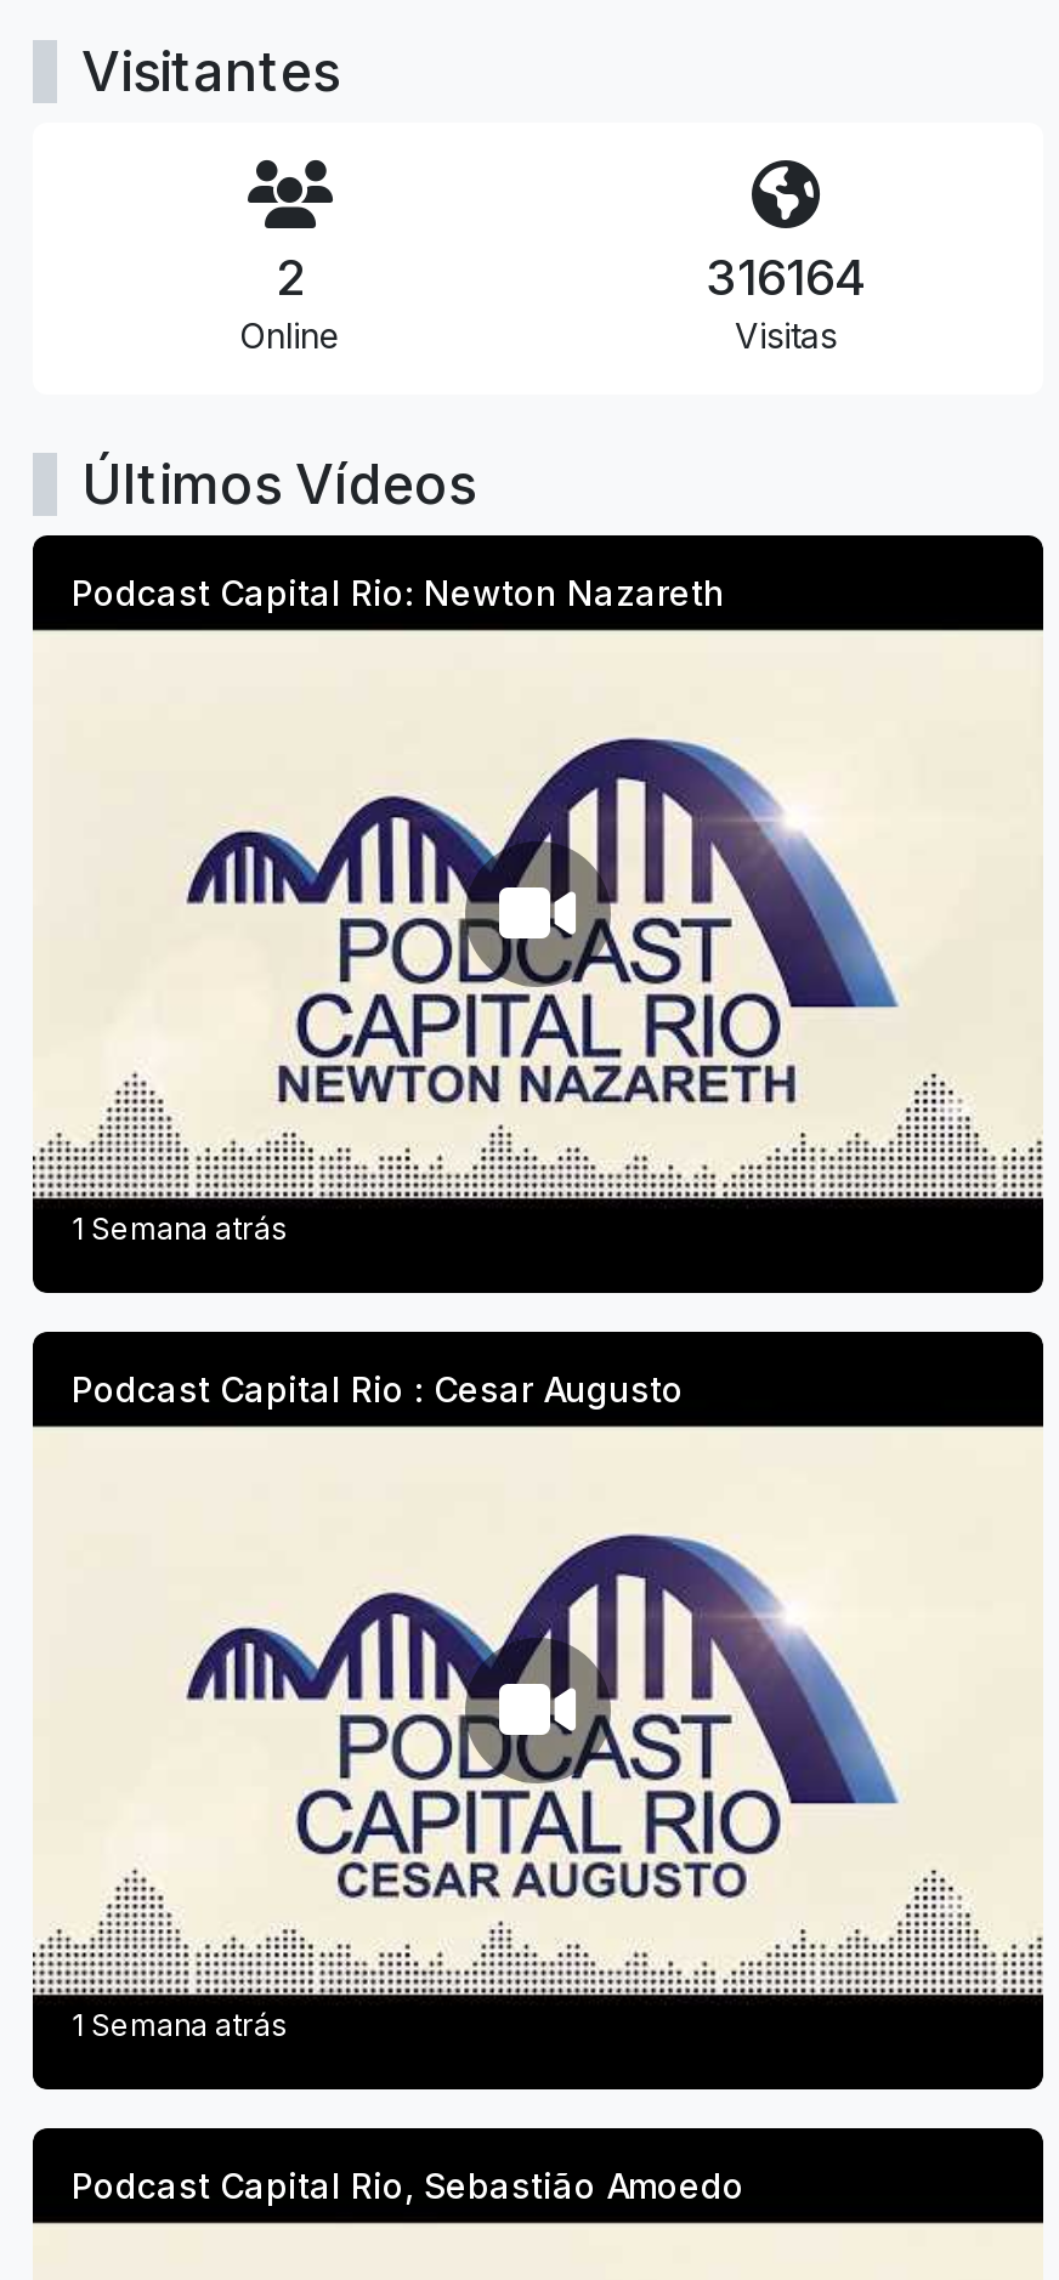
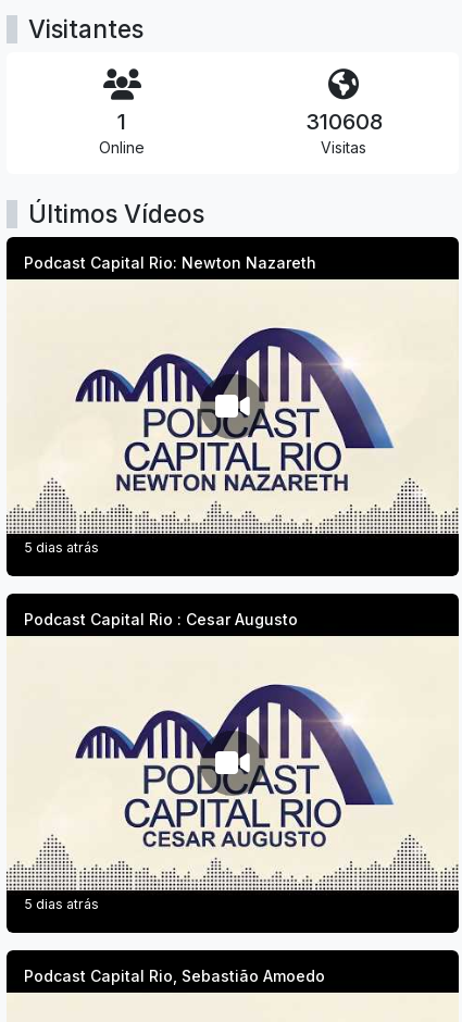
- 2
+ 1

- 316164
+ 310608

- 1 Semana atrás
+ 5 dias atrás

- 1 Semana atrás
+ 5 dias atrás
